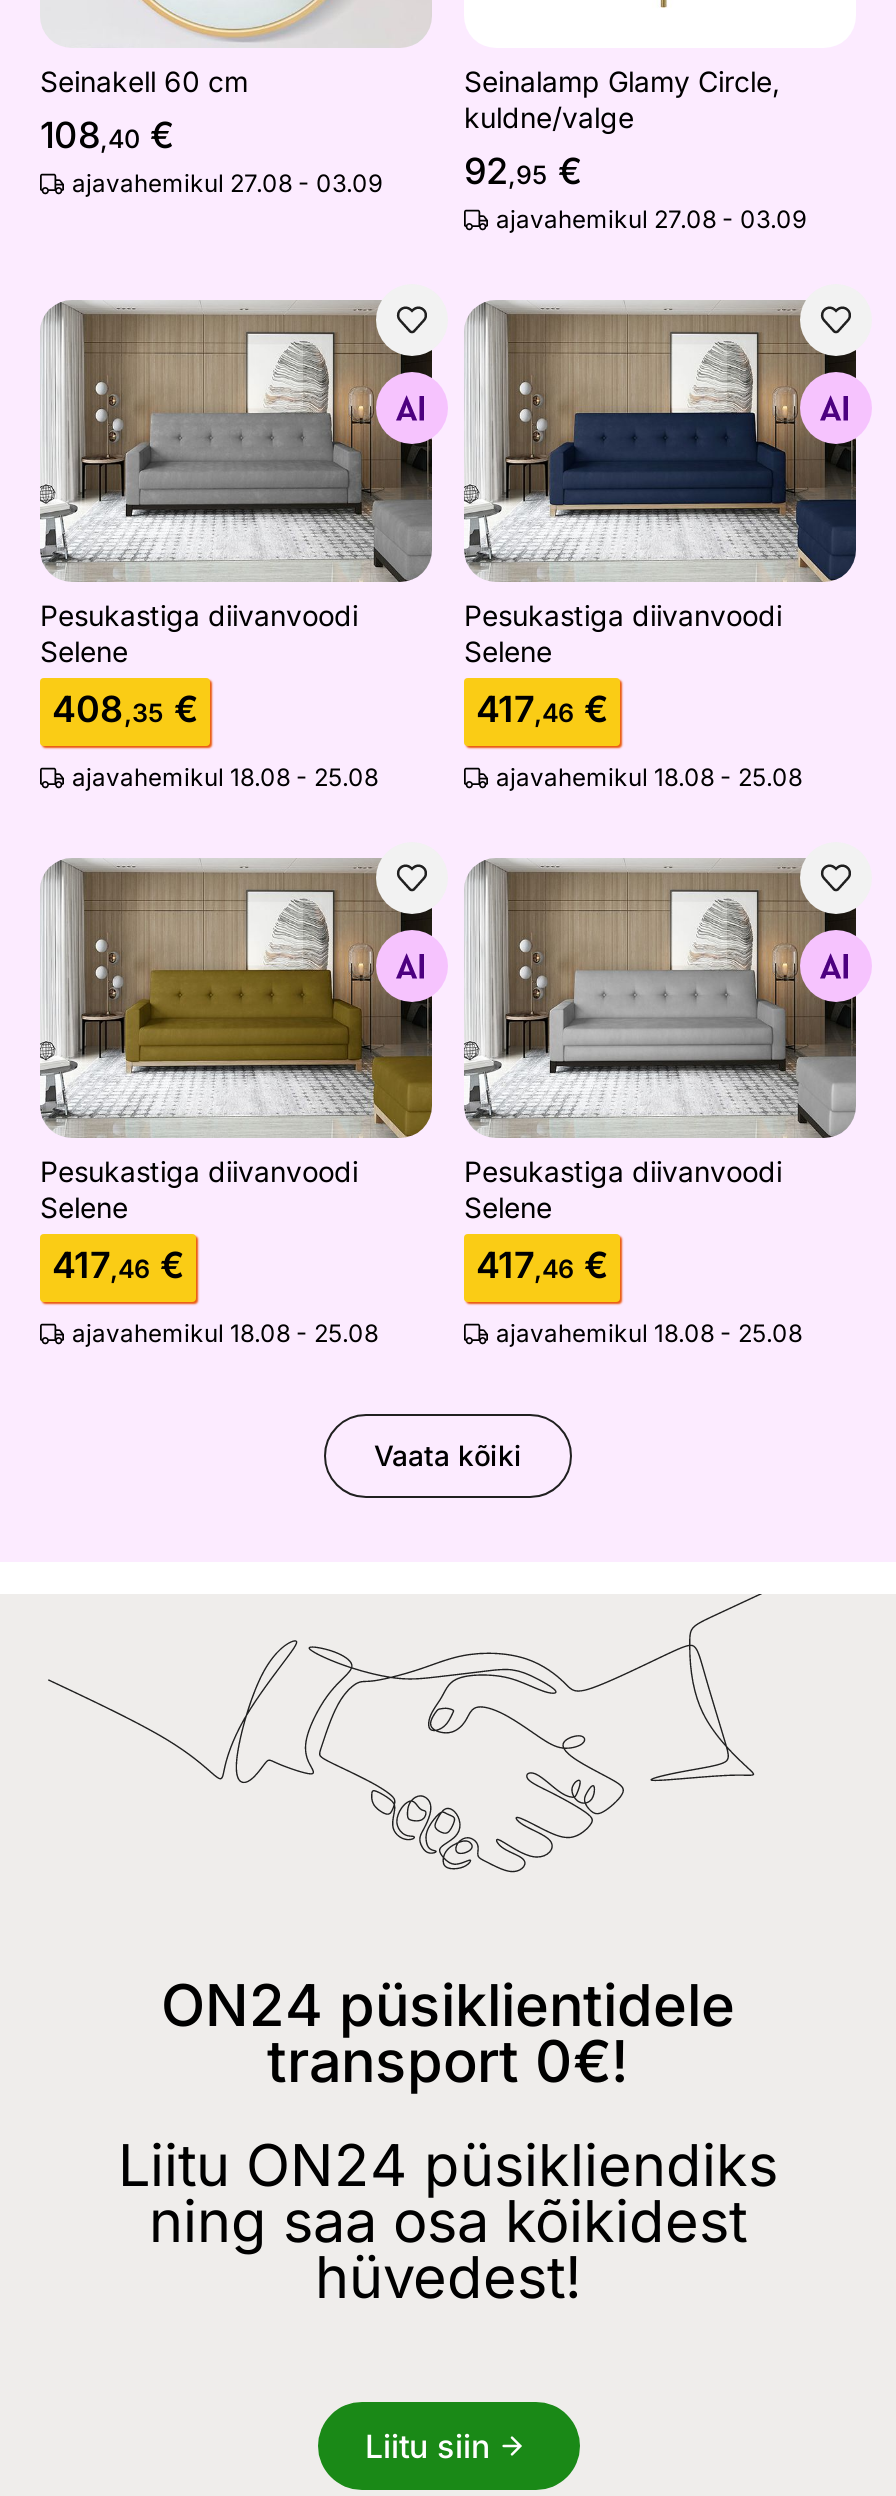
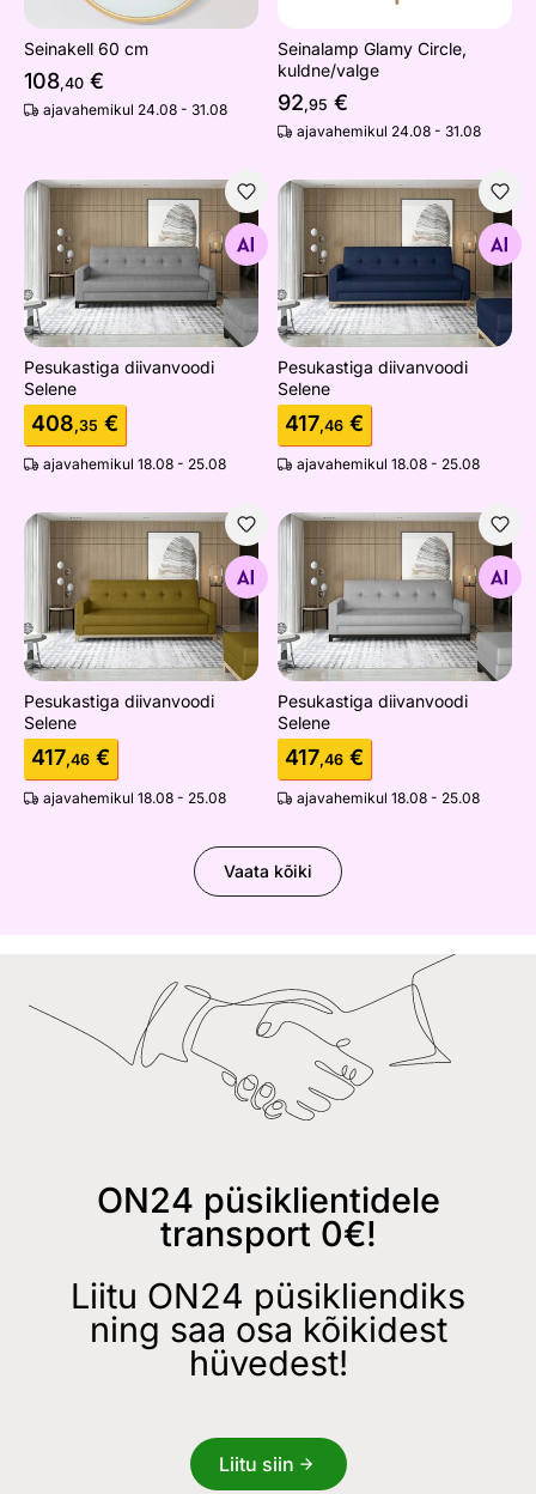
- ajavahemikul 27.08 - 03.09
+ ajavahemikul 24.08 - 31.08

- ajavahemikul 27.08 - 03.09
+ ajavahemikul 24.08 - 31.08
